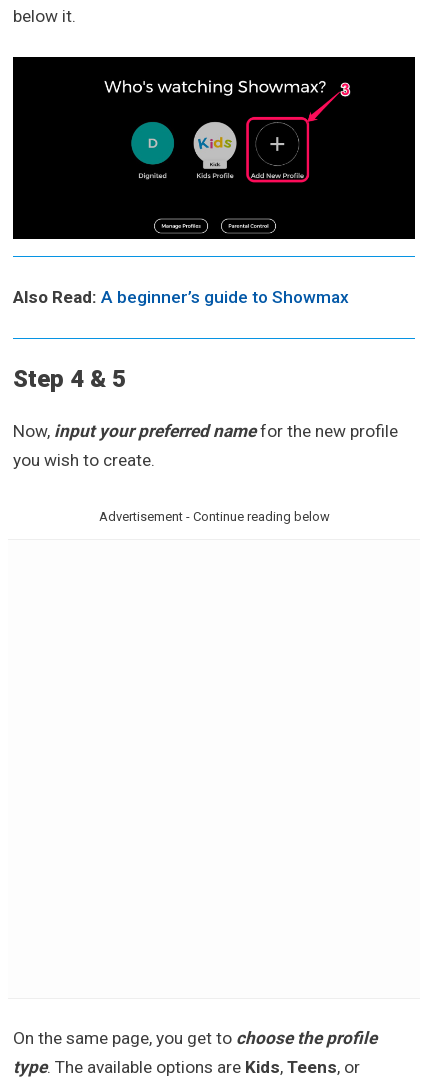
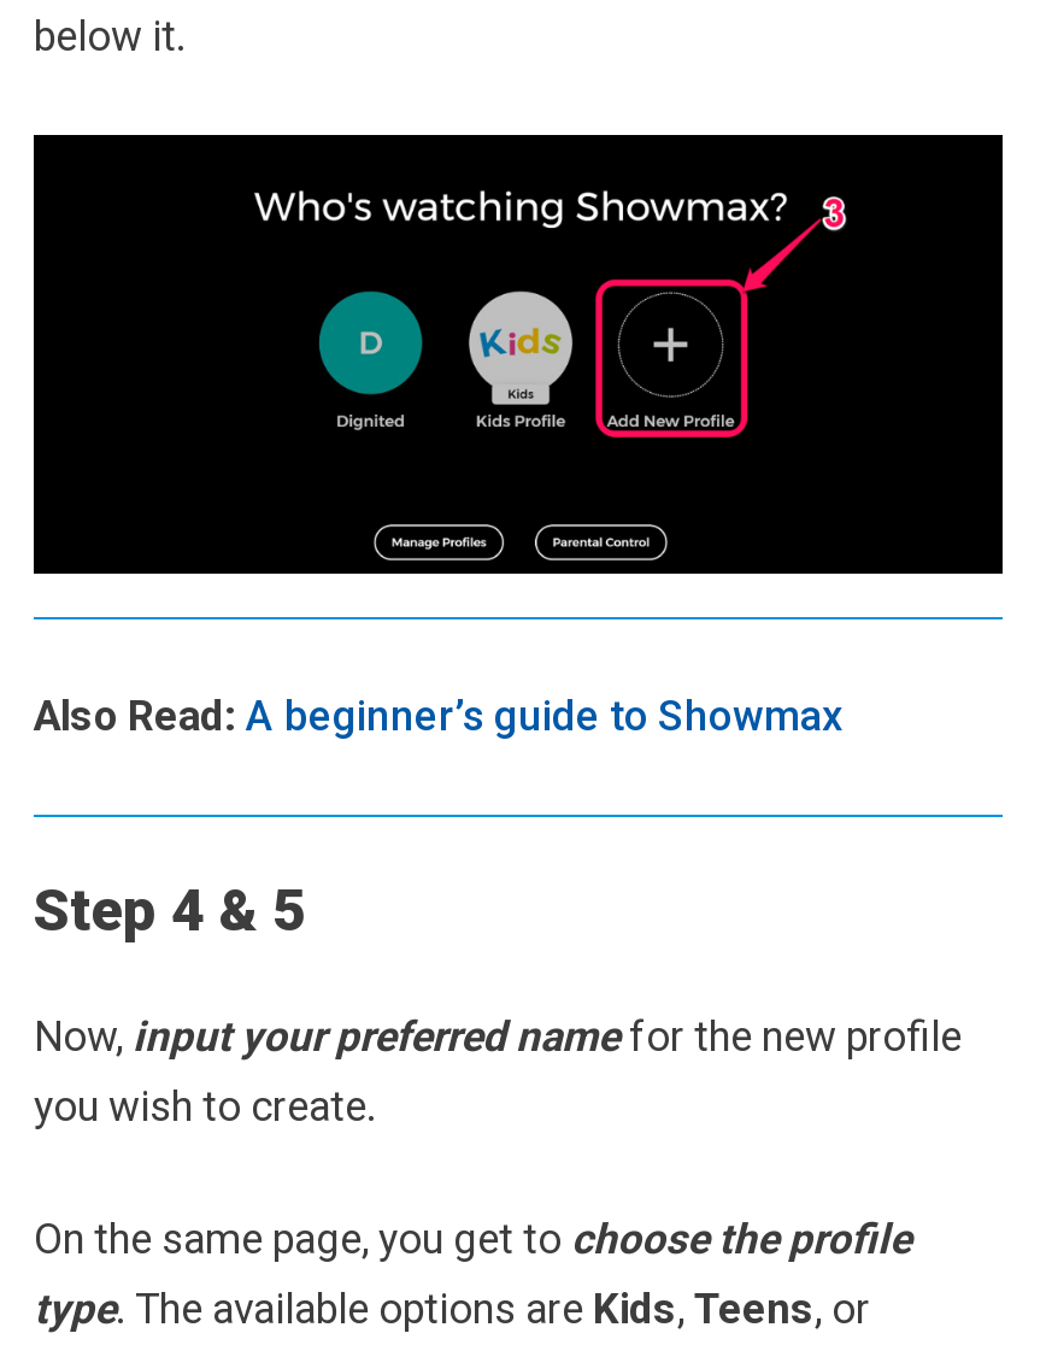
- Advertisement - Continue reading below
